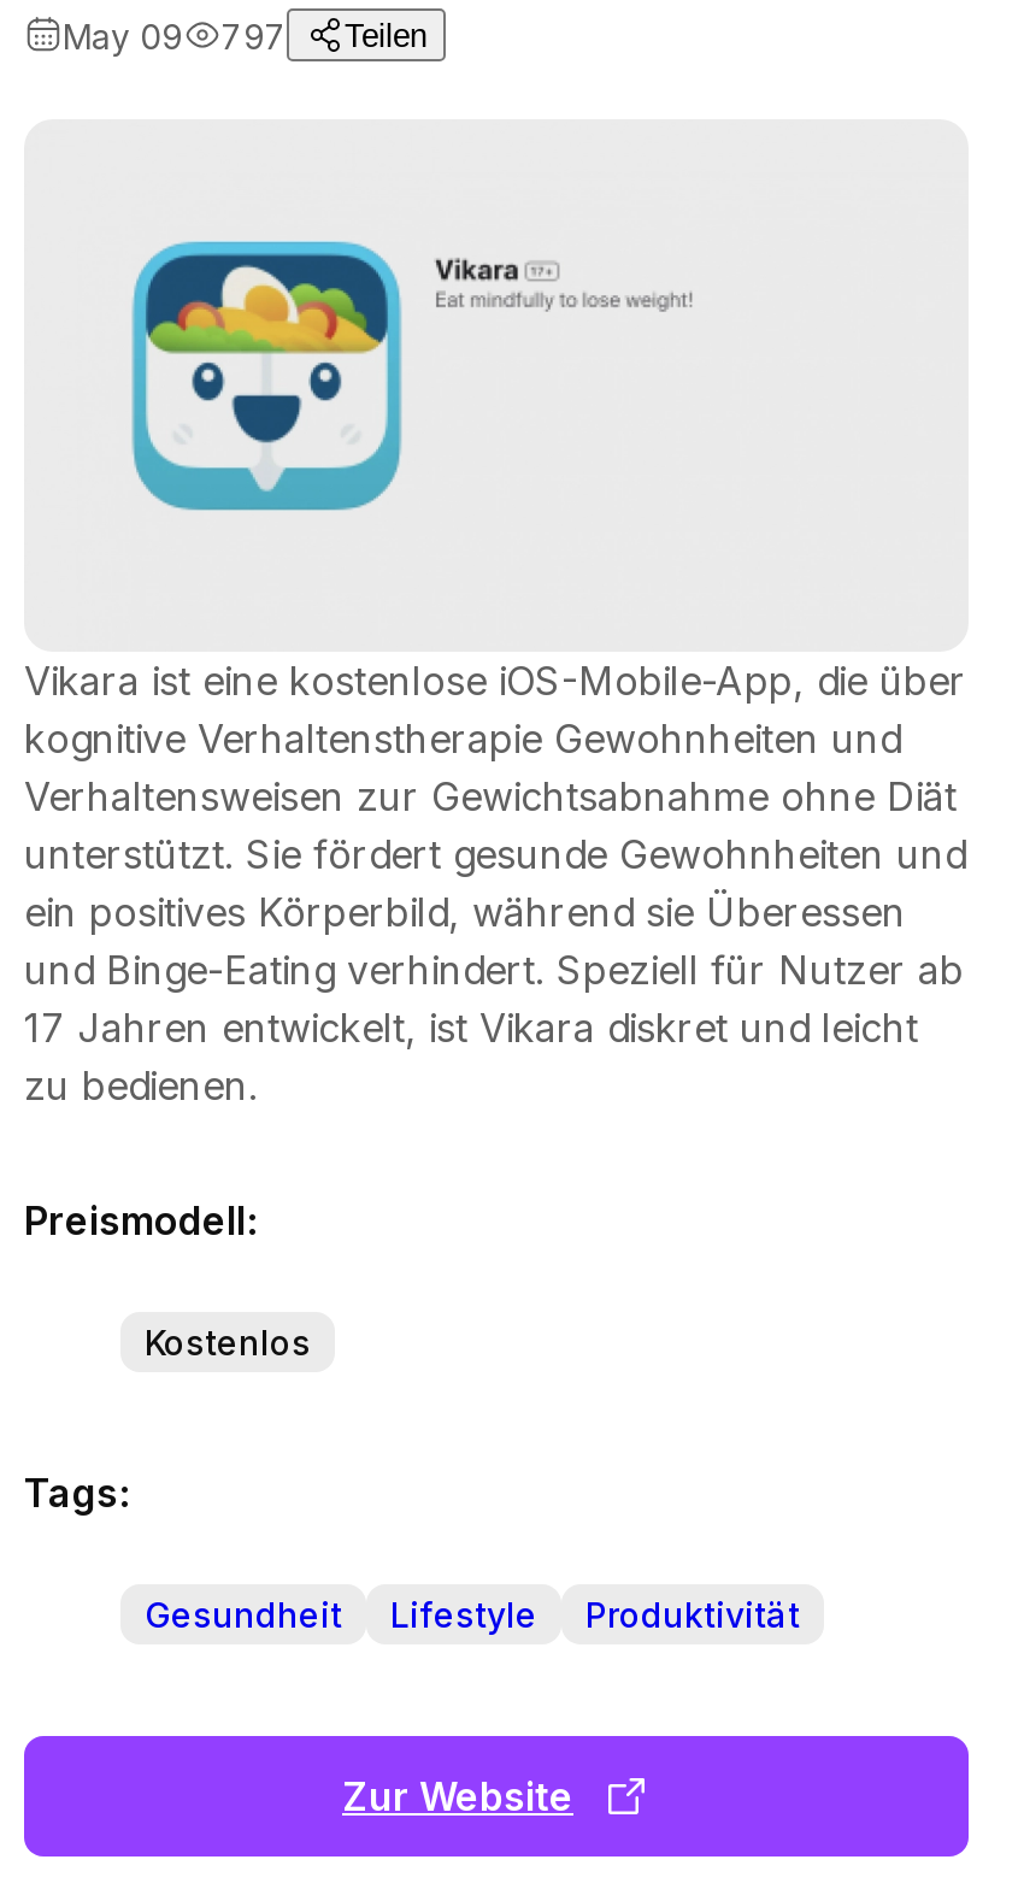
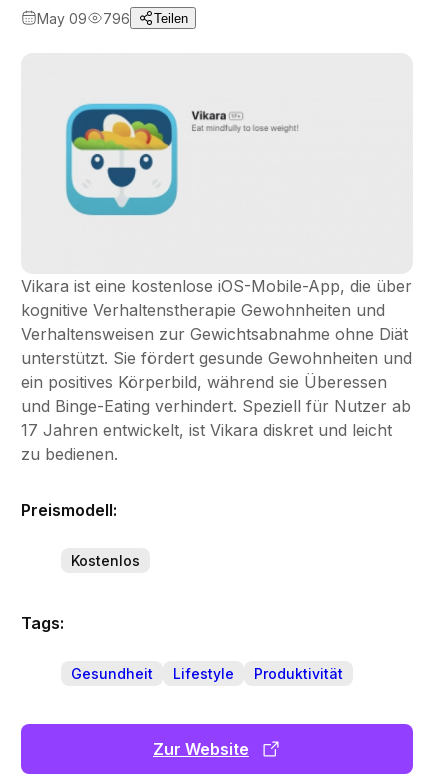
- May 09 797 Teilen
+ May 09 796 Teilen
